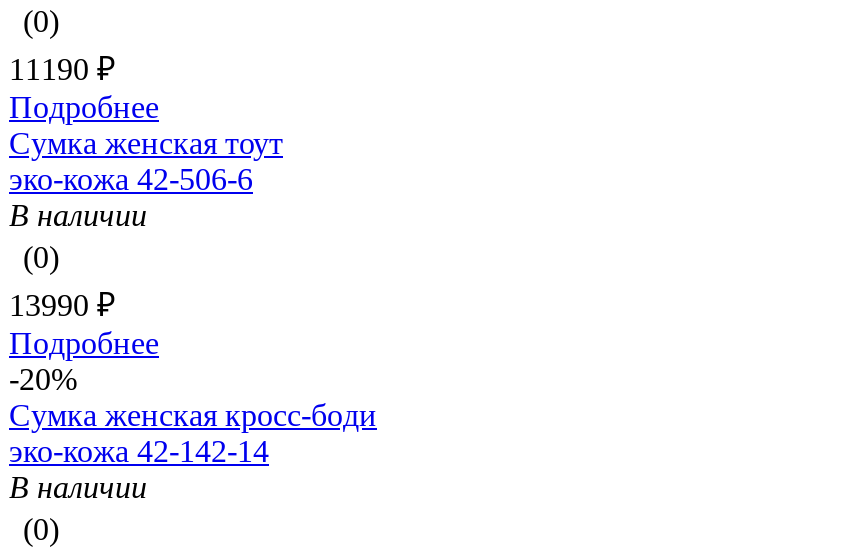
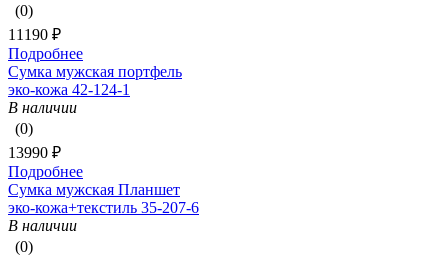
- Сумка женская тоут
+ Сумка мужская портфель

- эко-кожа 42-506-6
+ эко-кожа 42-124-1

- -20%
- Сумка женская кросс-боди
- эко-кожа 42-142-14
+ Сумка мужская Планшет
+ эко-кожа+текстиль 35-207-6
